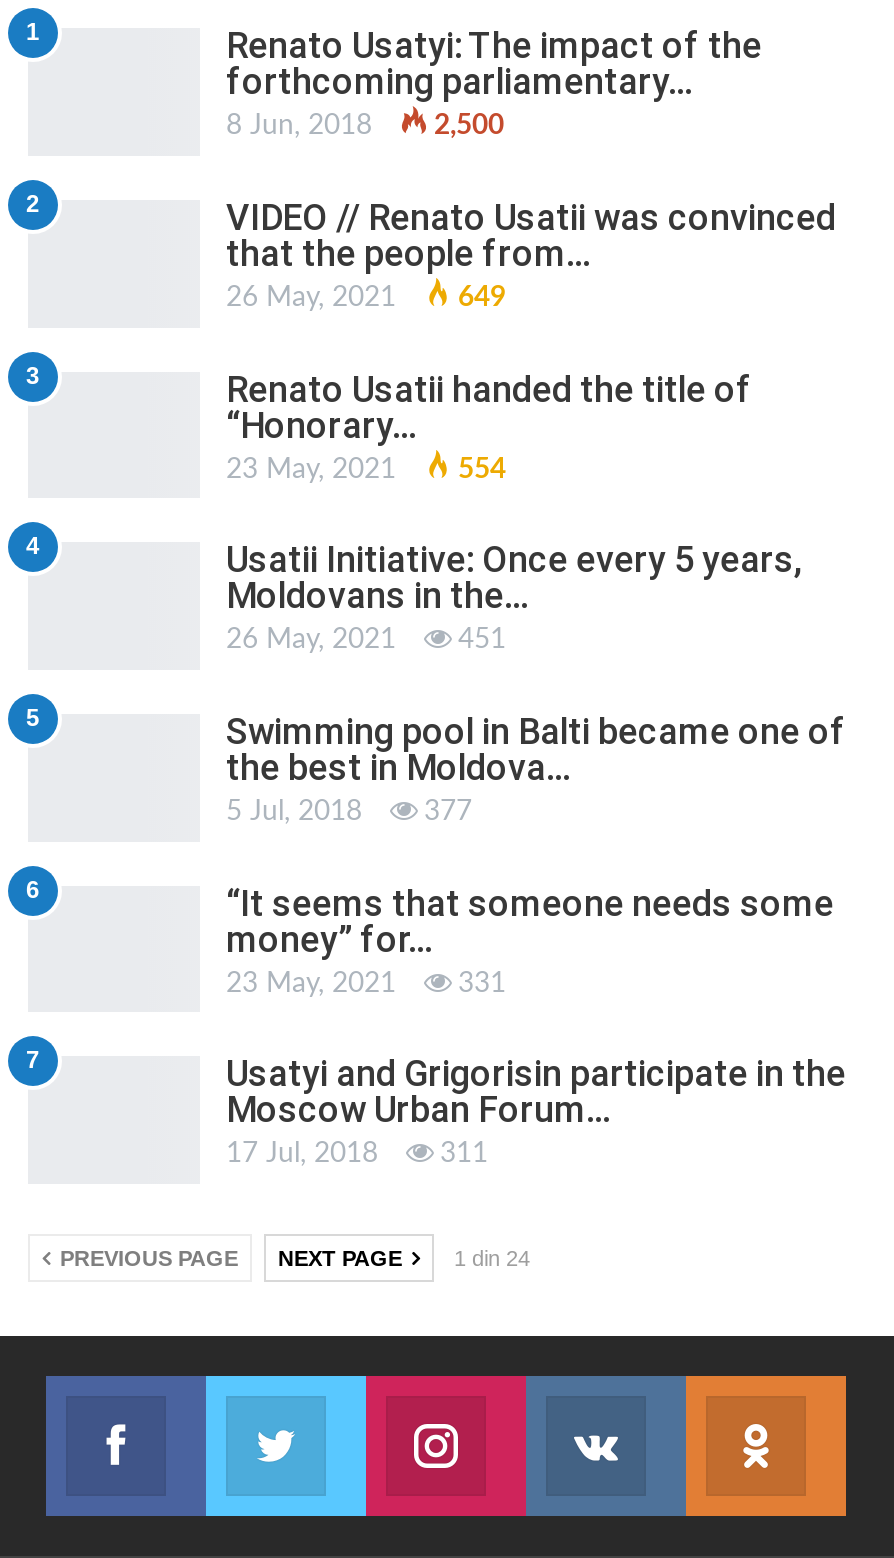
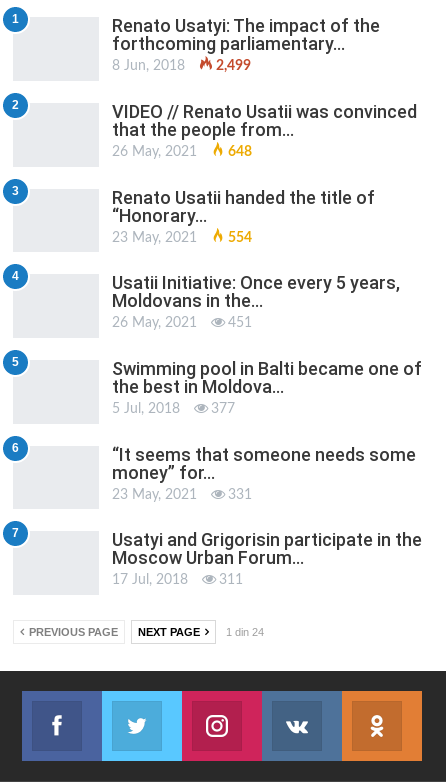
- 2,500
+ 2,499

- 649
+ 648
